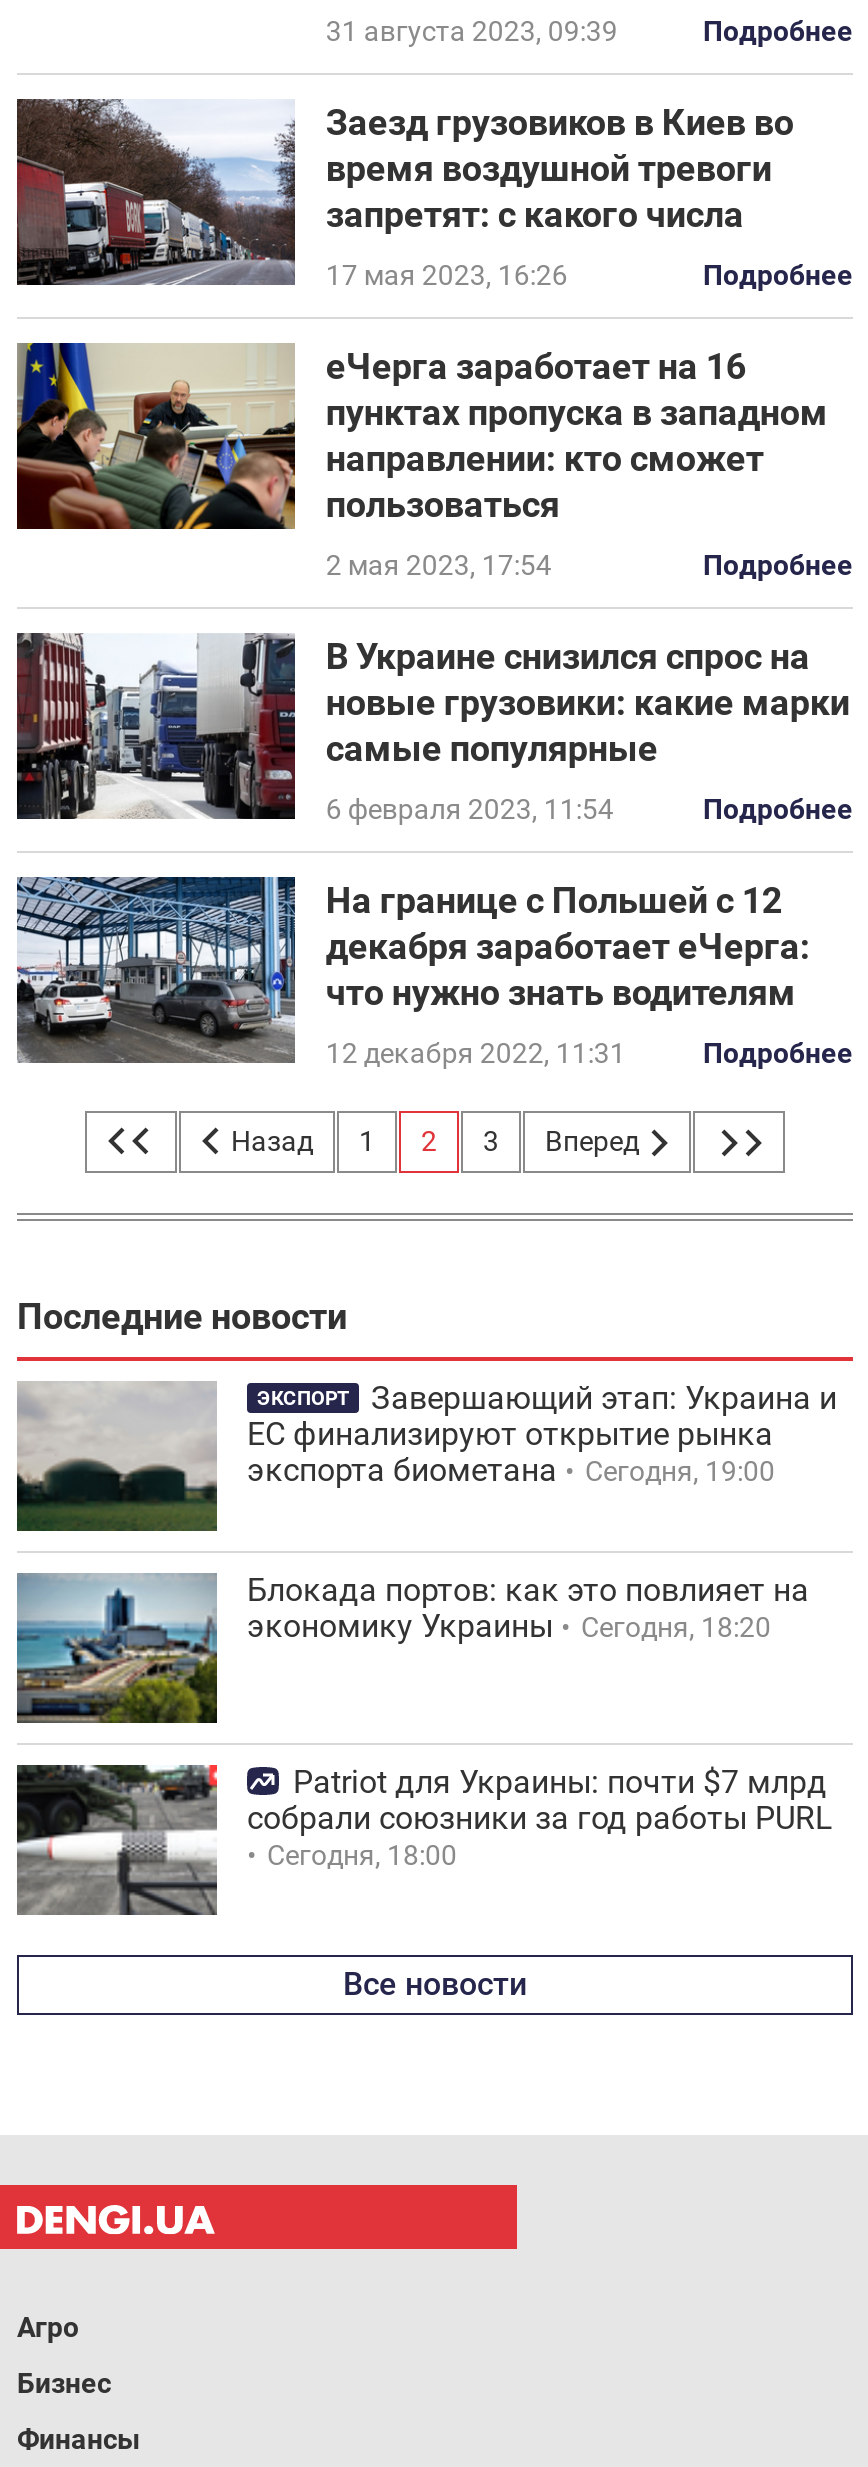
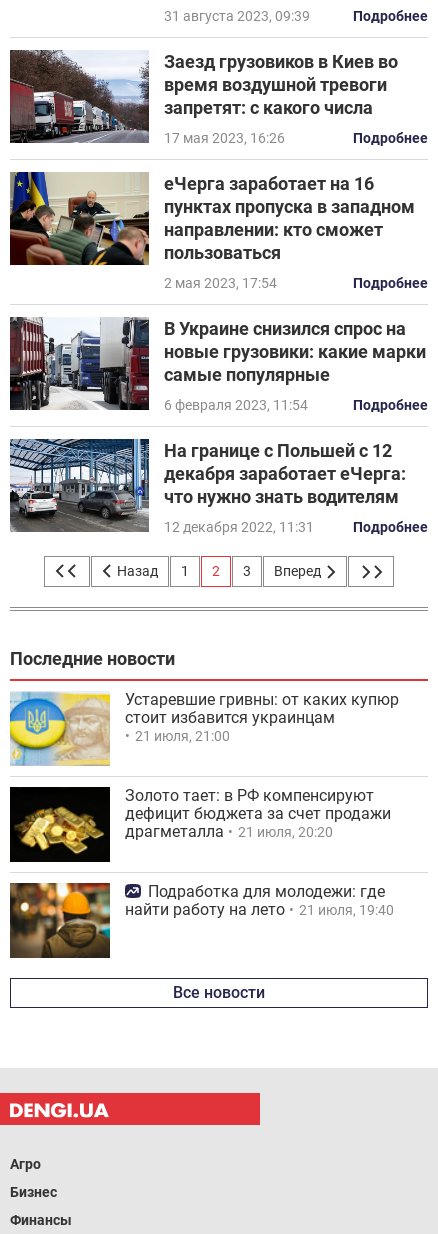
- [image]
- ЭКСПОРТ
- Завершающий этап: Украина и
- ЕС финализируют открытие рынка
- экспорта биометана
- Сегодня, 19:00
+ [image]
+ Устаревшие гривны: от каких купюр
+ стоит избавится украинцам
+ 21 июля, 21:00

- [image]
- Блокада портов: как это повлияет на
- экономику Украины
- Сегодня, 18:20
+ [image]
+ Золото тает: в РФ компенсируют
+ дефицит бюджета за счет продажи
+ драгметалла
+ 21 июля, 20:20

- [image]
- Patriot для Украины: почти $7 млрд
- собрали союзники за год работы PURL
- Сегодня, 18:00
+ [image]
+ Подработка для молодежи: где
+ найти работу на лето
+ 21 июля, 19:40
